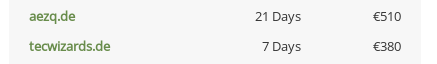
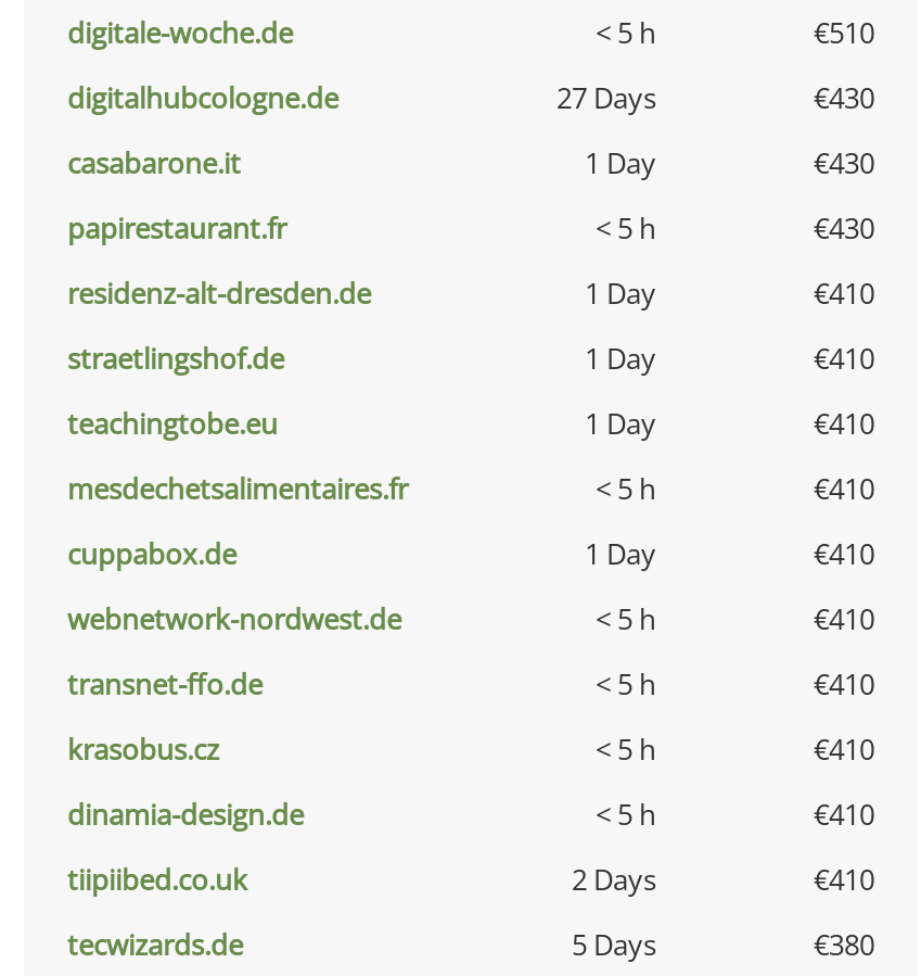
- aezq.de
- 21 Days
+ digitale-woche.de
+ < 5 h

+ digitalhubcologne.de
+ 27 Days
+ €430
+ casabarone.it
+ 1 Day
+ €430
+ papirestaurant.fr
+ < 5 h
+ €430
+ residenz-alt-dresden.de
+ 1 Day
+ €410
+ straetlingshof.de
+ 1 Day
+ €410
+ teachingtobe.eu
+ 1 Day
+ €410
+ mesdechetsalimentaires.fr
+ < 5 h
+ €410
+ cuppabox.de
+ 1 Day
+ €410
+ webnetwork-nordwest.de
+ < 5 h
+ €410
+ transnet-ffo.de
+ < 5 h
+ €410
+ krasobus.cz
+ < 5 h
+ €410
+ dinamia-design.de
+ < 5 h
+ €410
+ tiipiibed.co.uk
+ 2 Days
+ €410

- 7 Days
+ 5 Days
